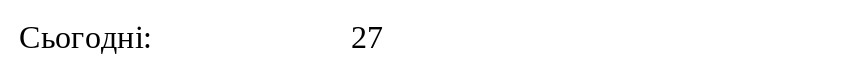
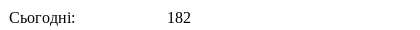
- 27
+ 182
